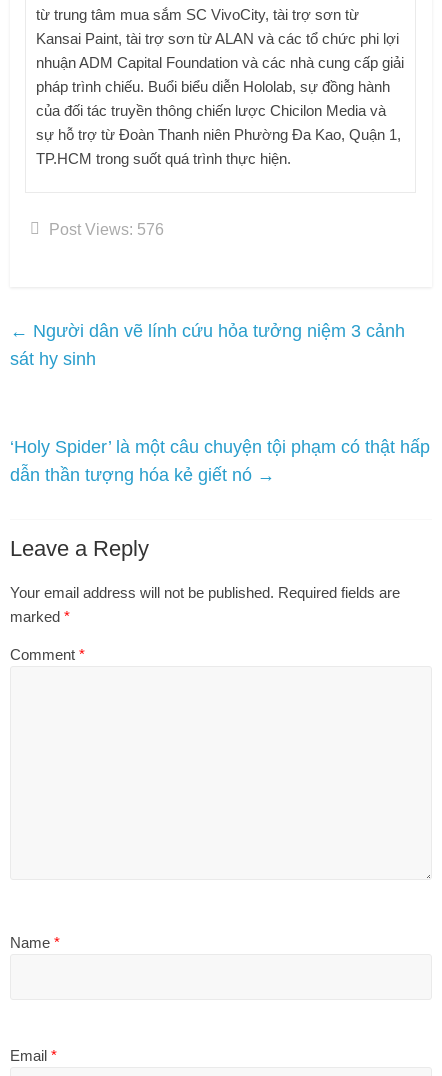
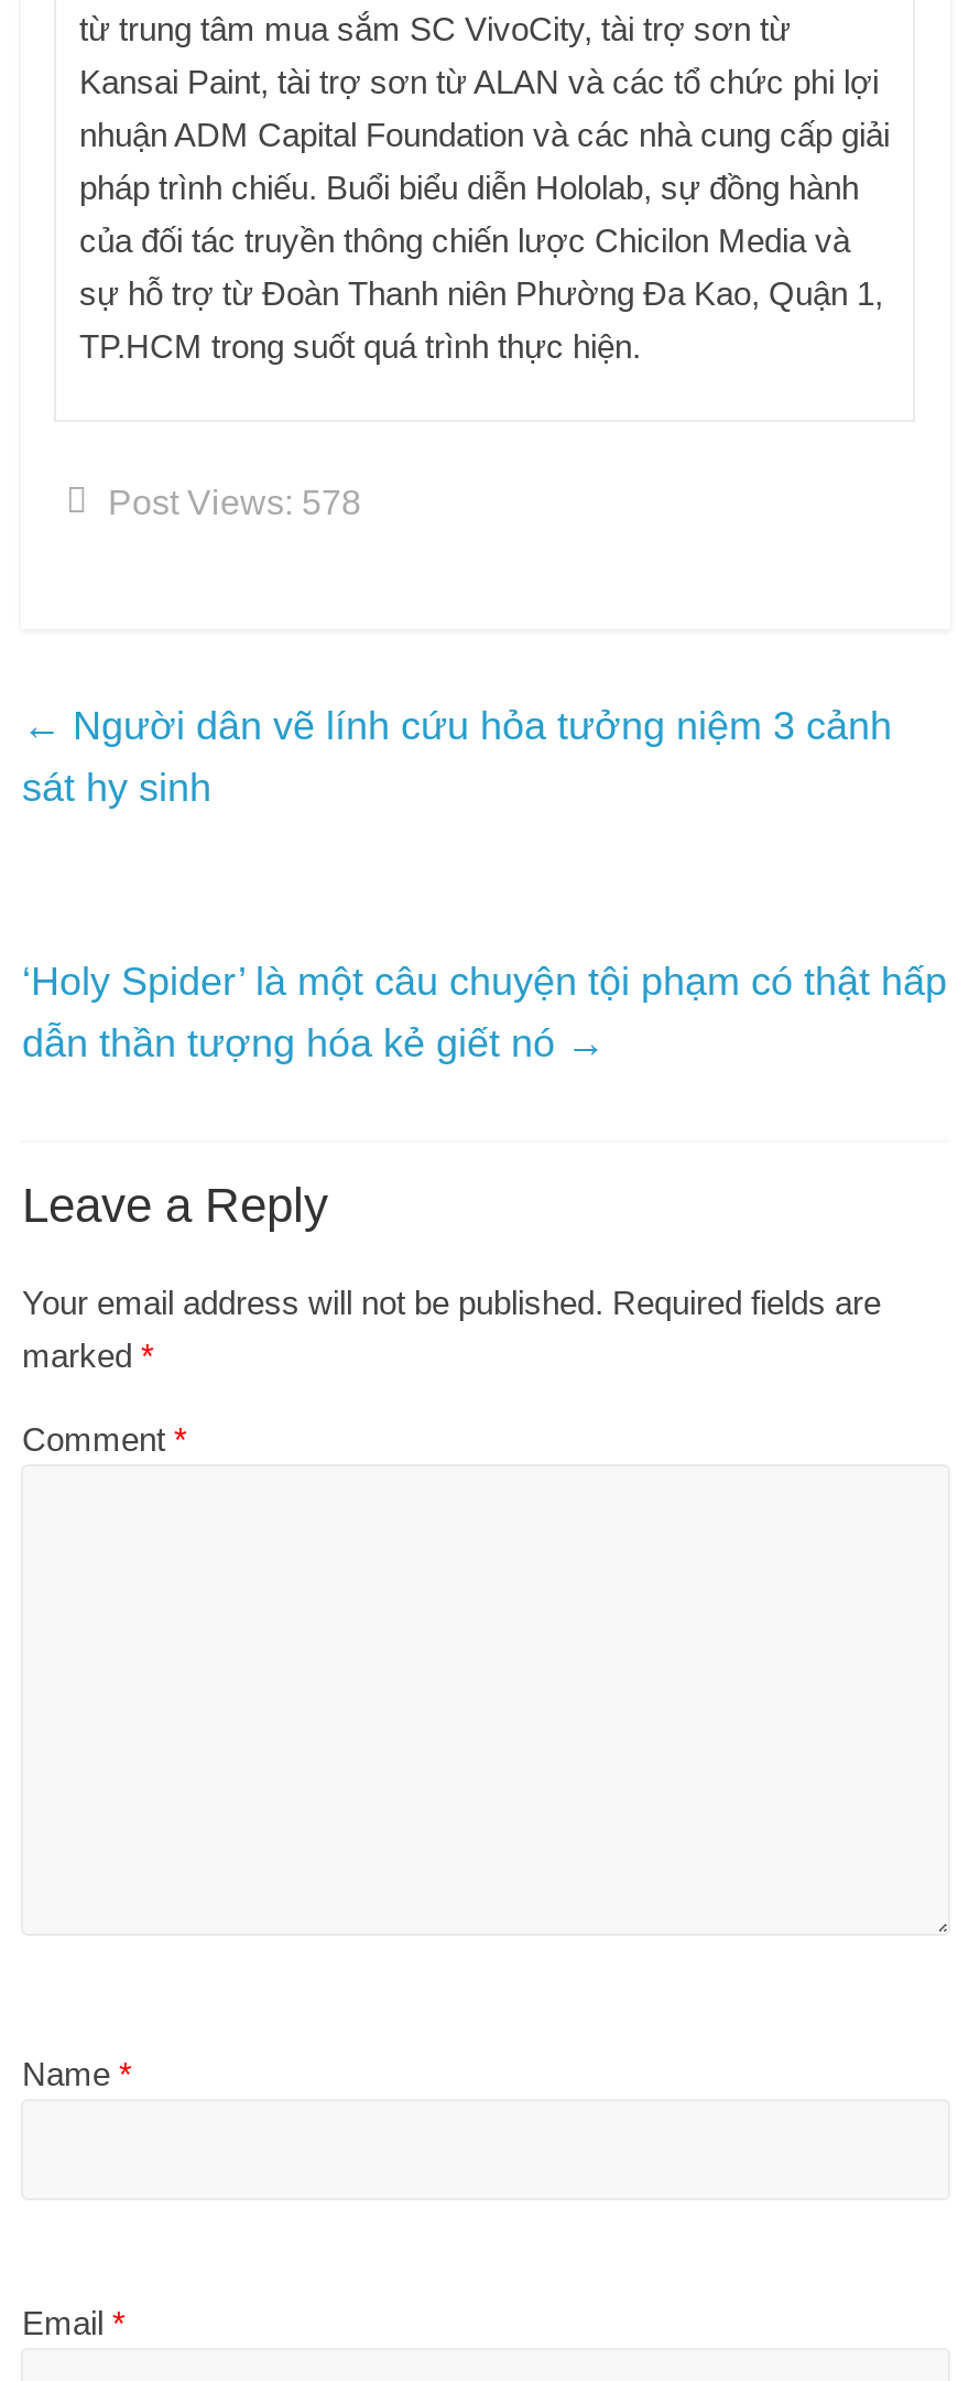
- Post Views: 576
+ Post Views: 578
